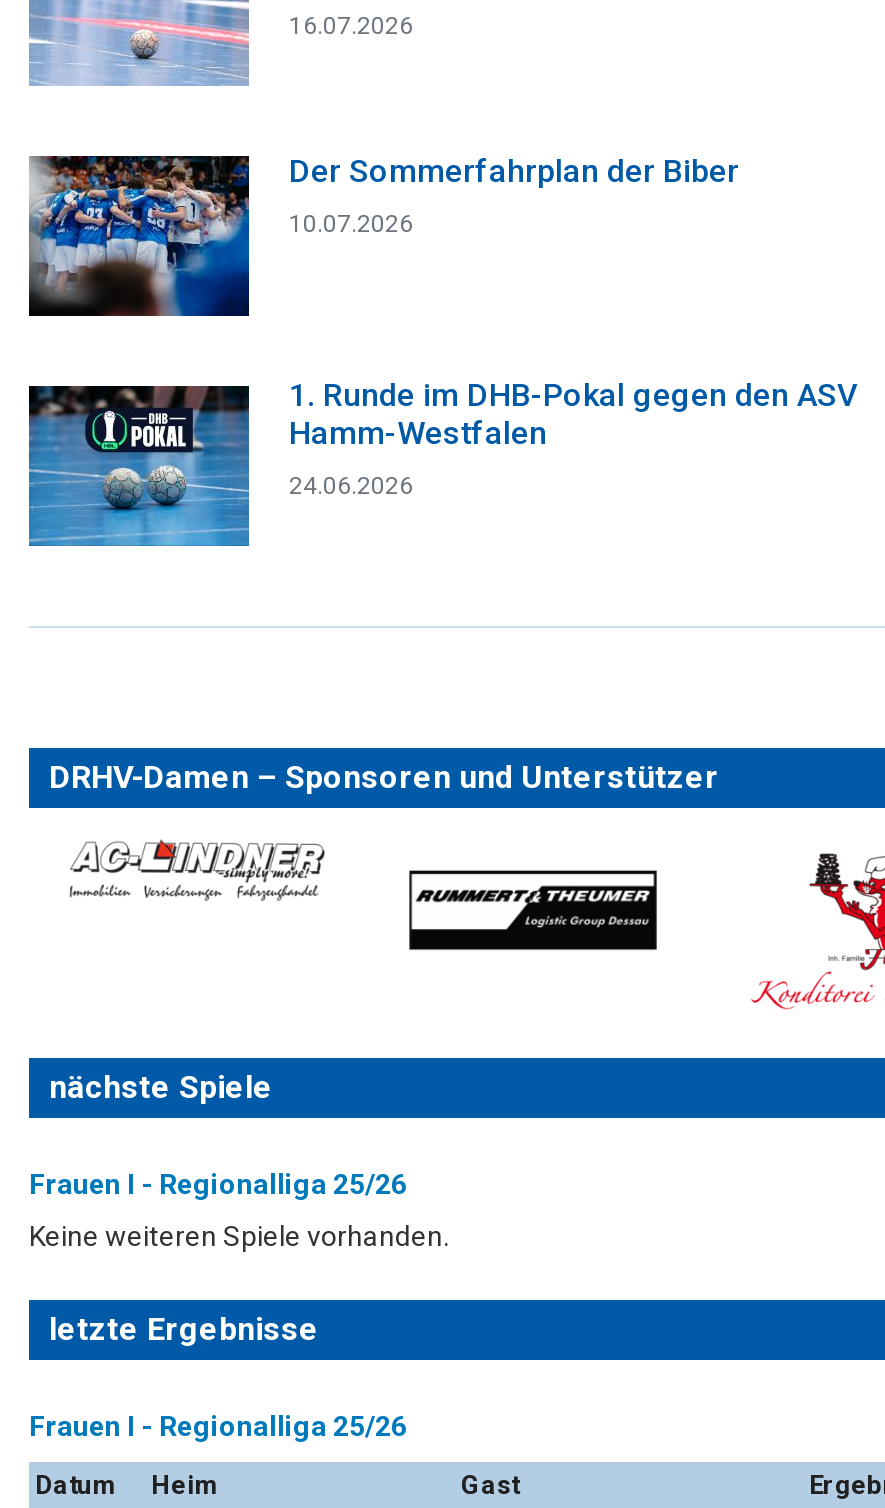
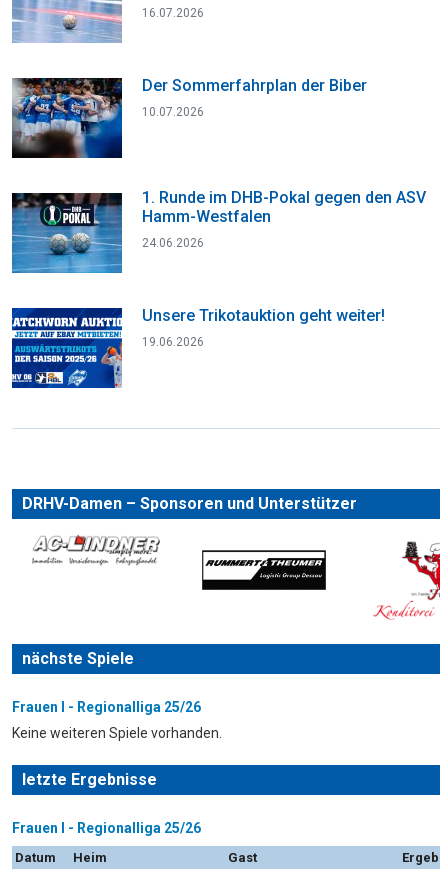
+ [image]
+ Unsere Trikotauktion geht weiter!
+ 19.06.2026
